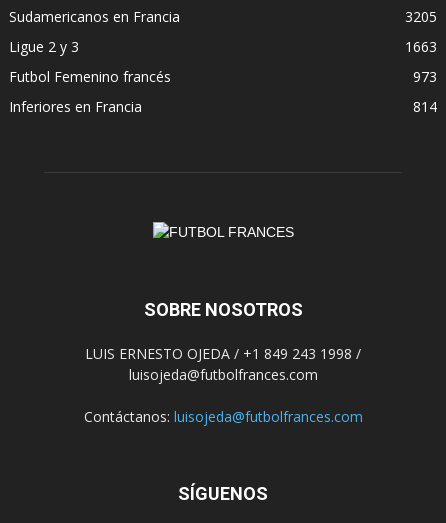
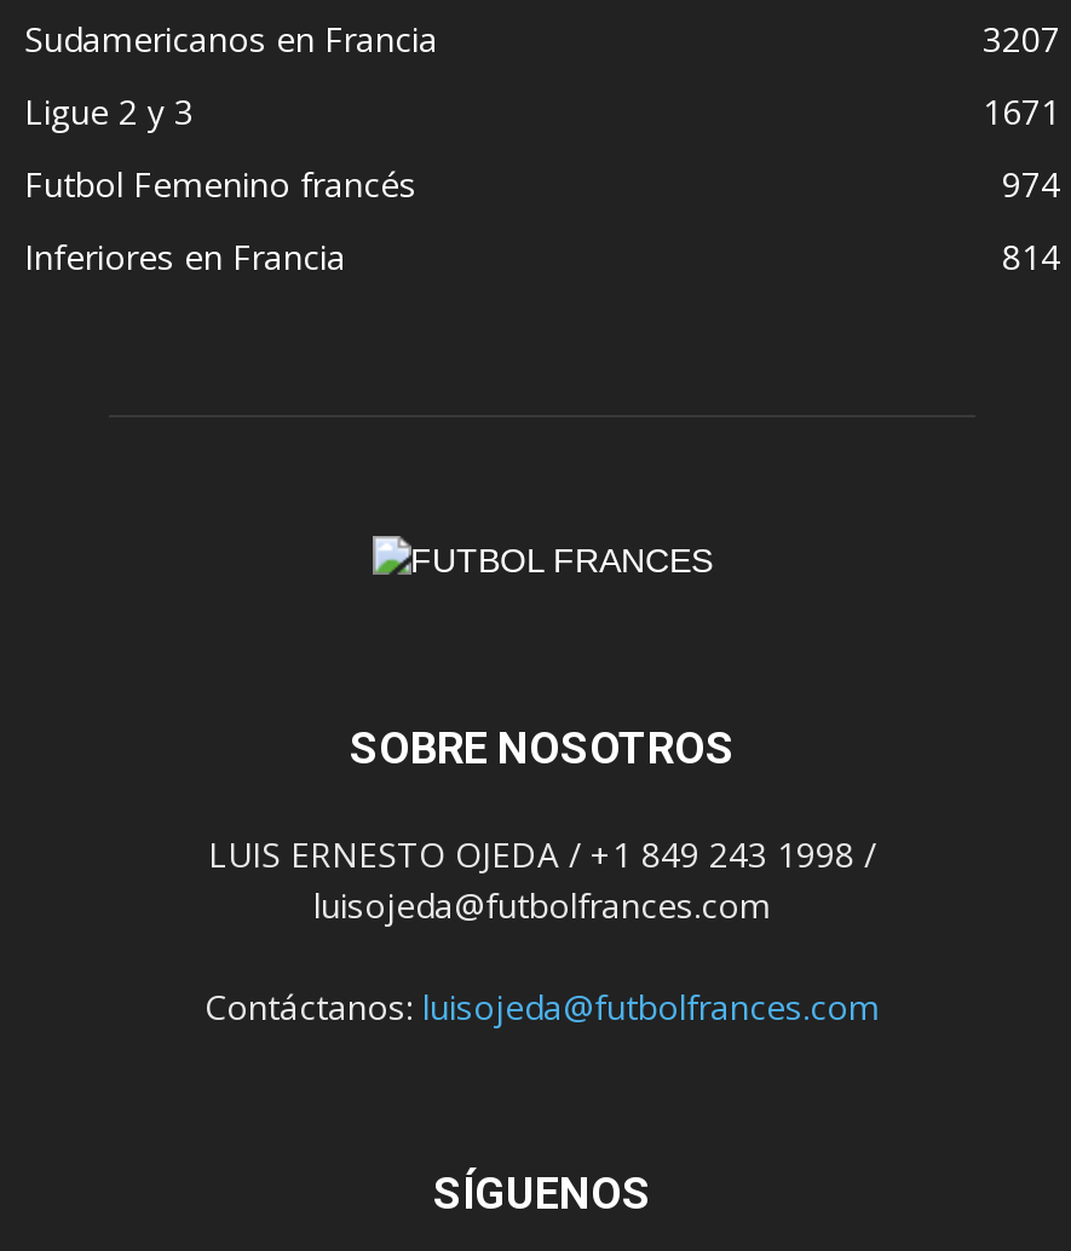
- 3205
+ 3207

- 1663
+ 1671

- 973
+ 974
